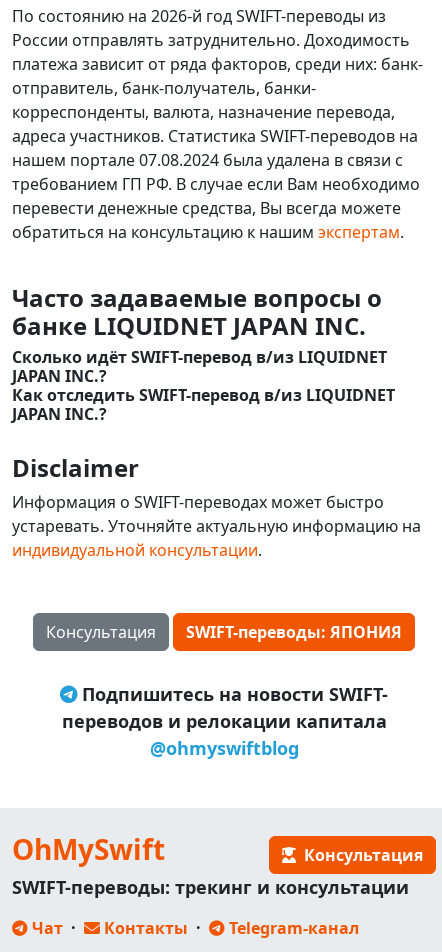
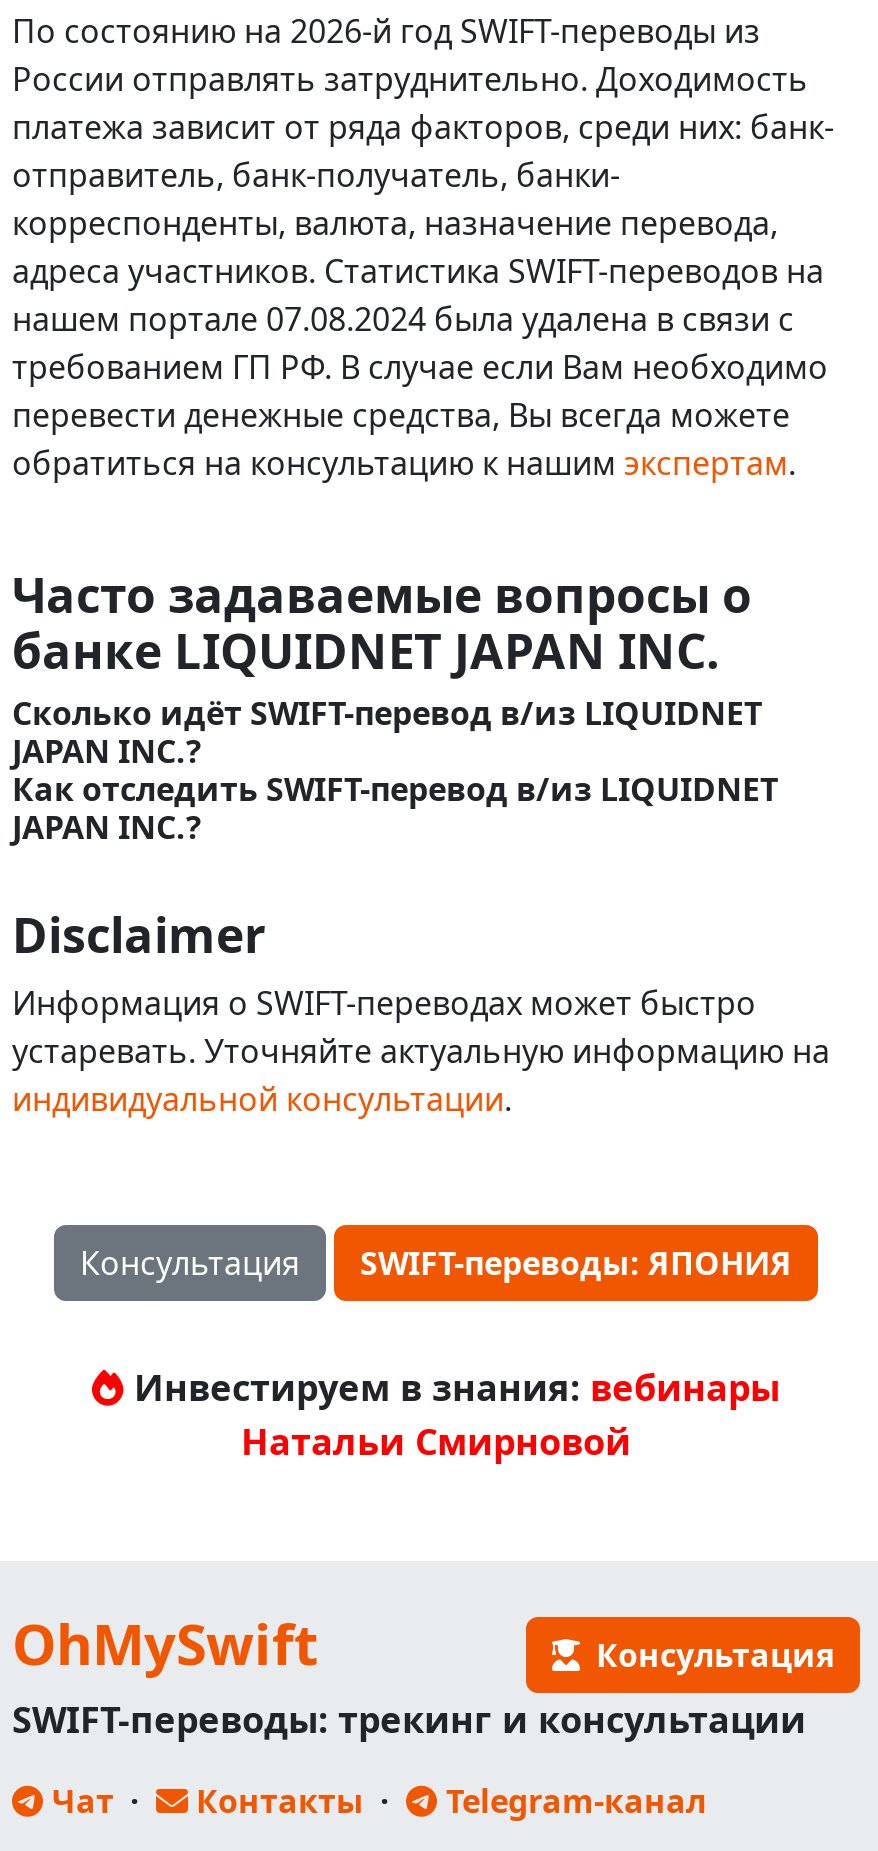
- Подпишитесь на новости SWIFT-
- переводов и релокации капитала
- @ohmyswiftblog
+ Инвестируем в знания: вебинары
+ Натальи Смирновой
